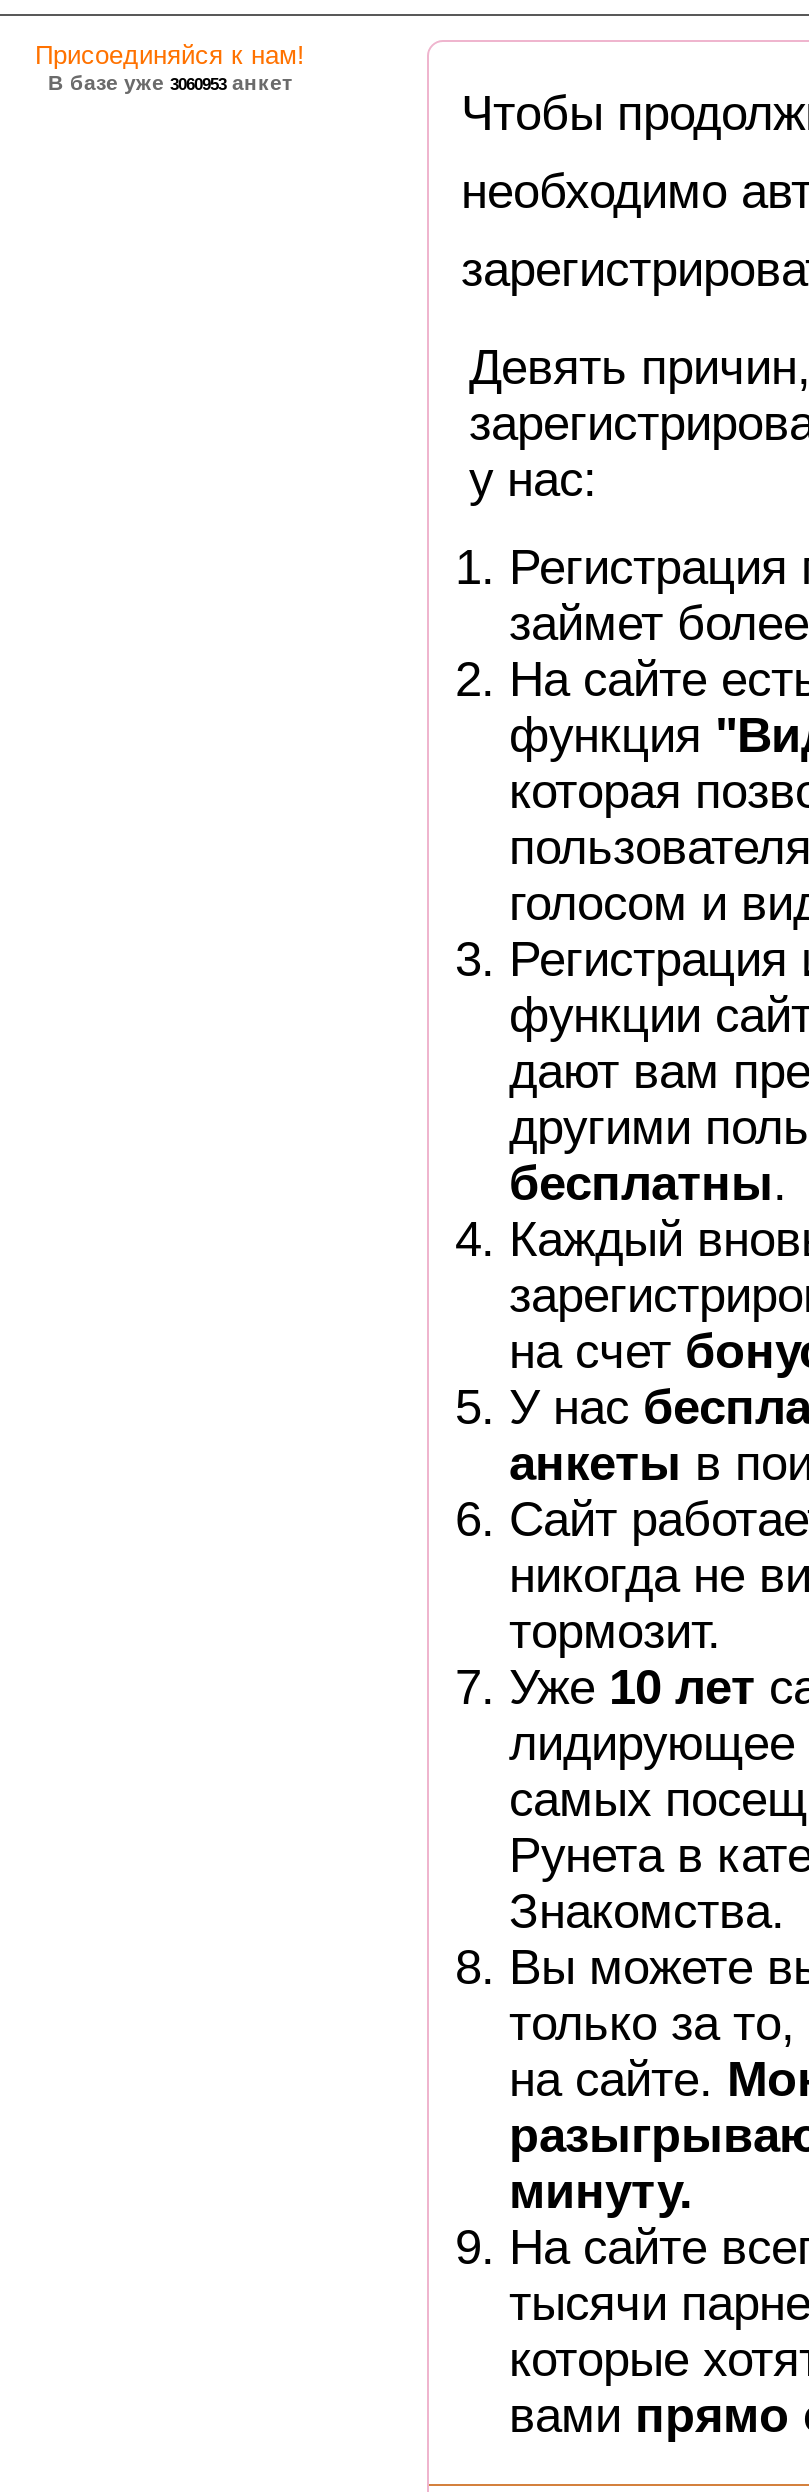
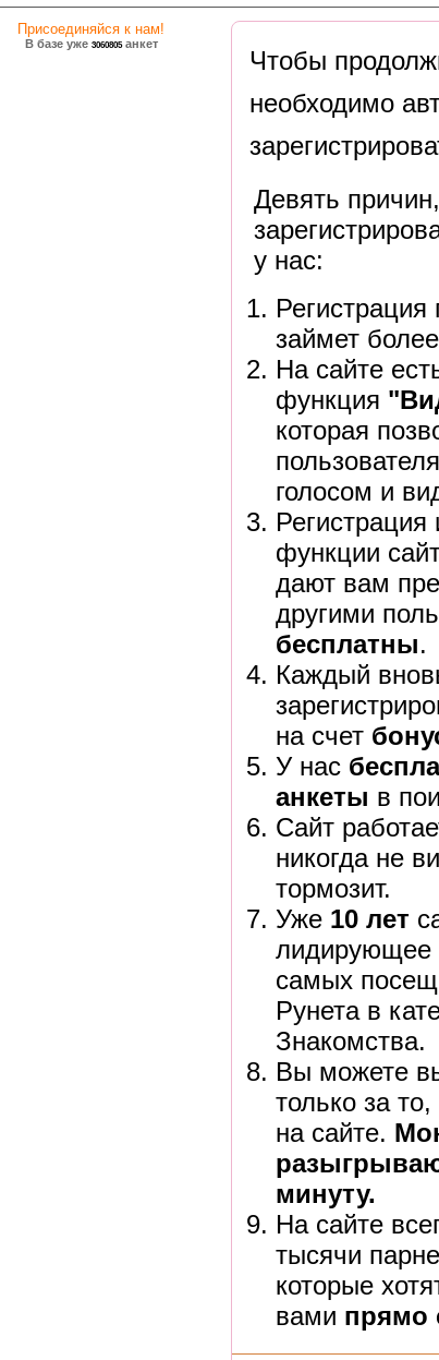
- В базе уже 3060953 анкет
+ В базе уже 3060805 анкет
